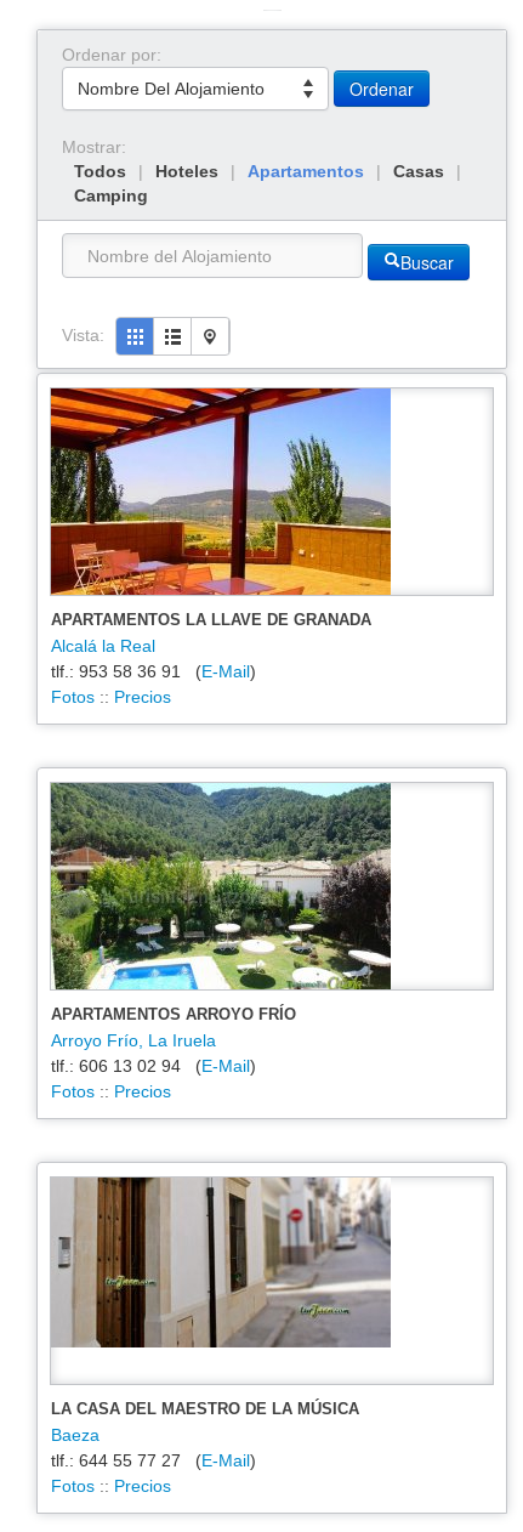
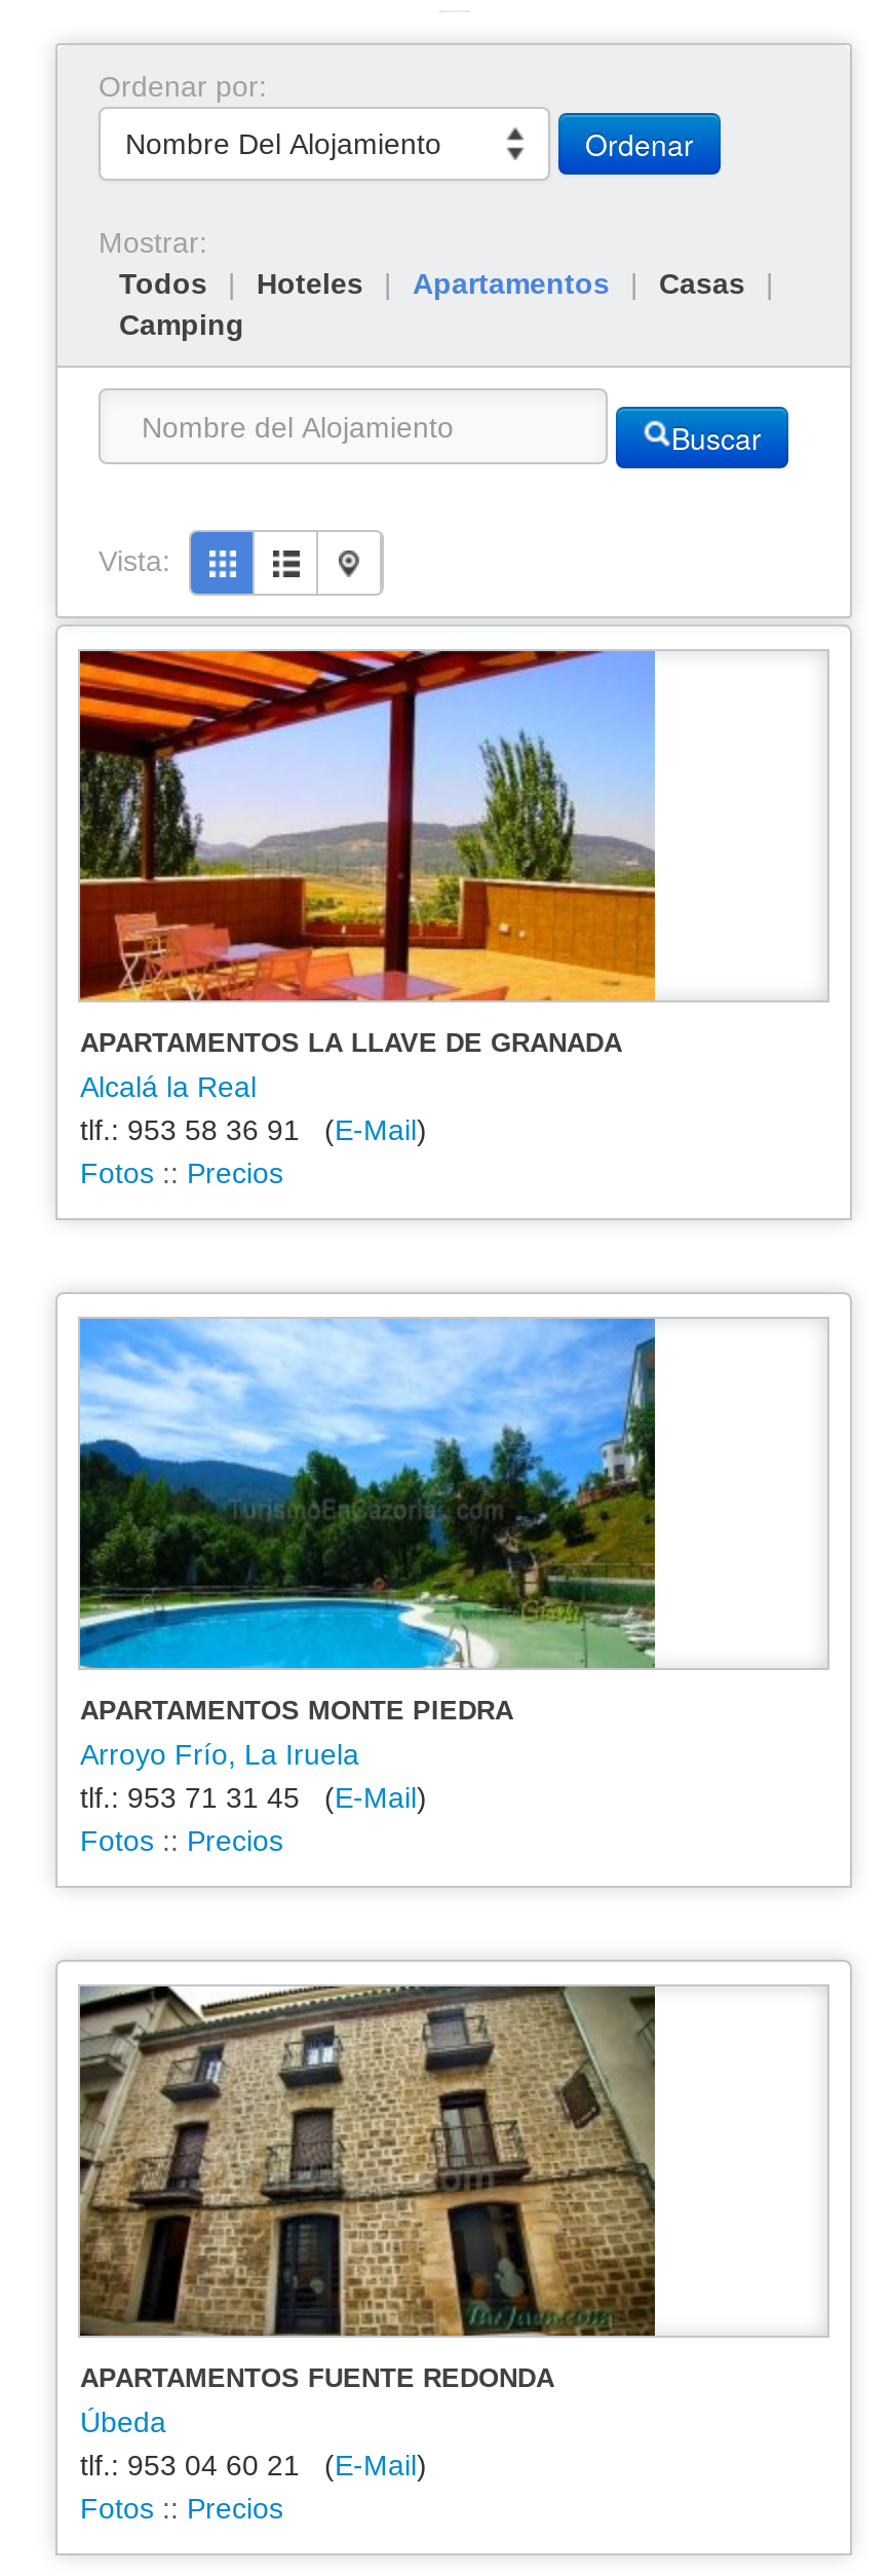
- [image]
- APARTAMENTOS ARROYO FRÍO
+ [image]
+ APARTAMENTOS MONTE PIEDRA

- tlf.: 606 13 02 94 (E-Mail)
+ tlf.: 953 71 31 45 (E-Mail)

- [image]
- LA CASA DEL MAESTRO DE LA MÚSICA
- Baeza
- tlf.: 644 55 77 27 (E-Mail)
+ [image]
+ APARTAMENTOS FUENTE REDONDA
+ Úbeda
+ tlf.: 953 04 60 21 (E-Mail)
